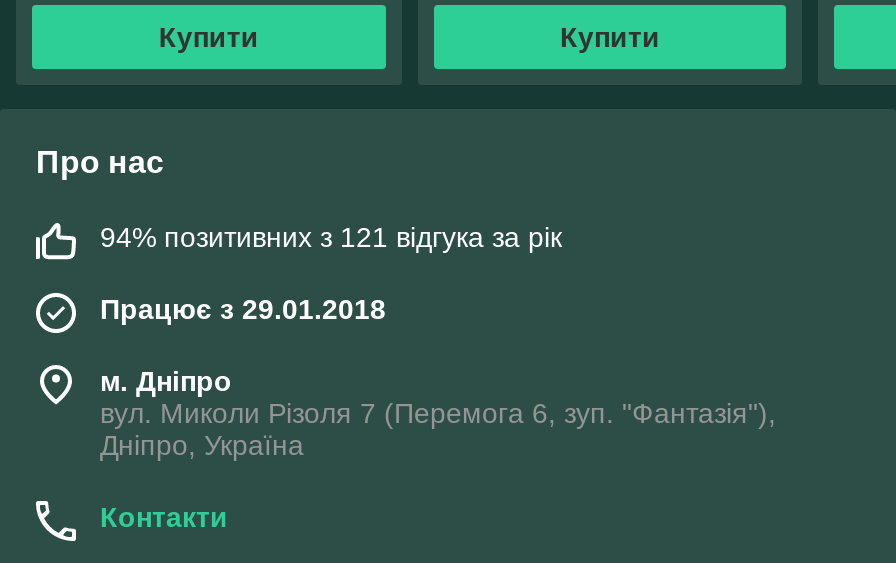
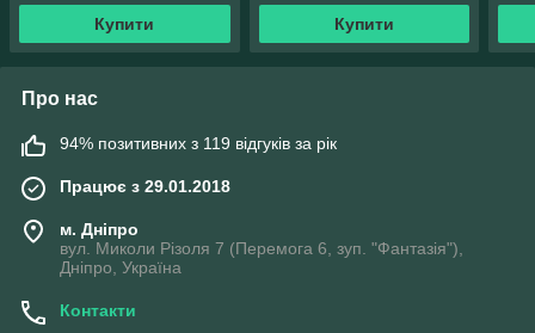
- 94% позитивних з 121 відгука за рік
+ 94% позитивних з 119 відгуків за рік
